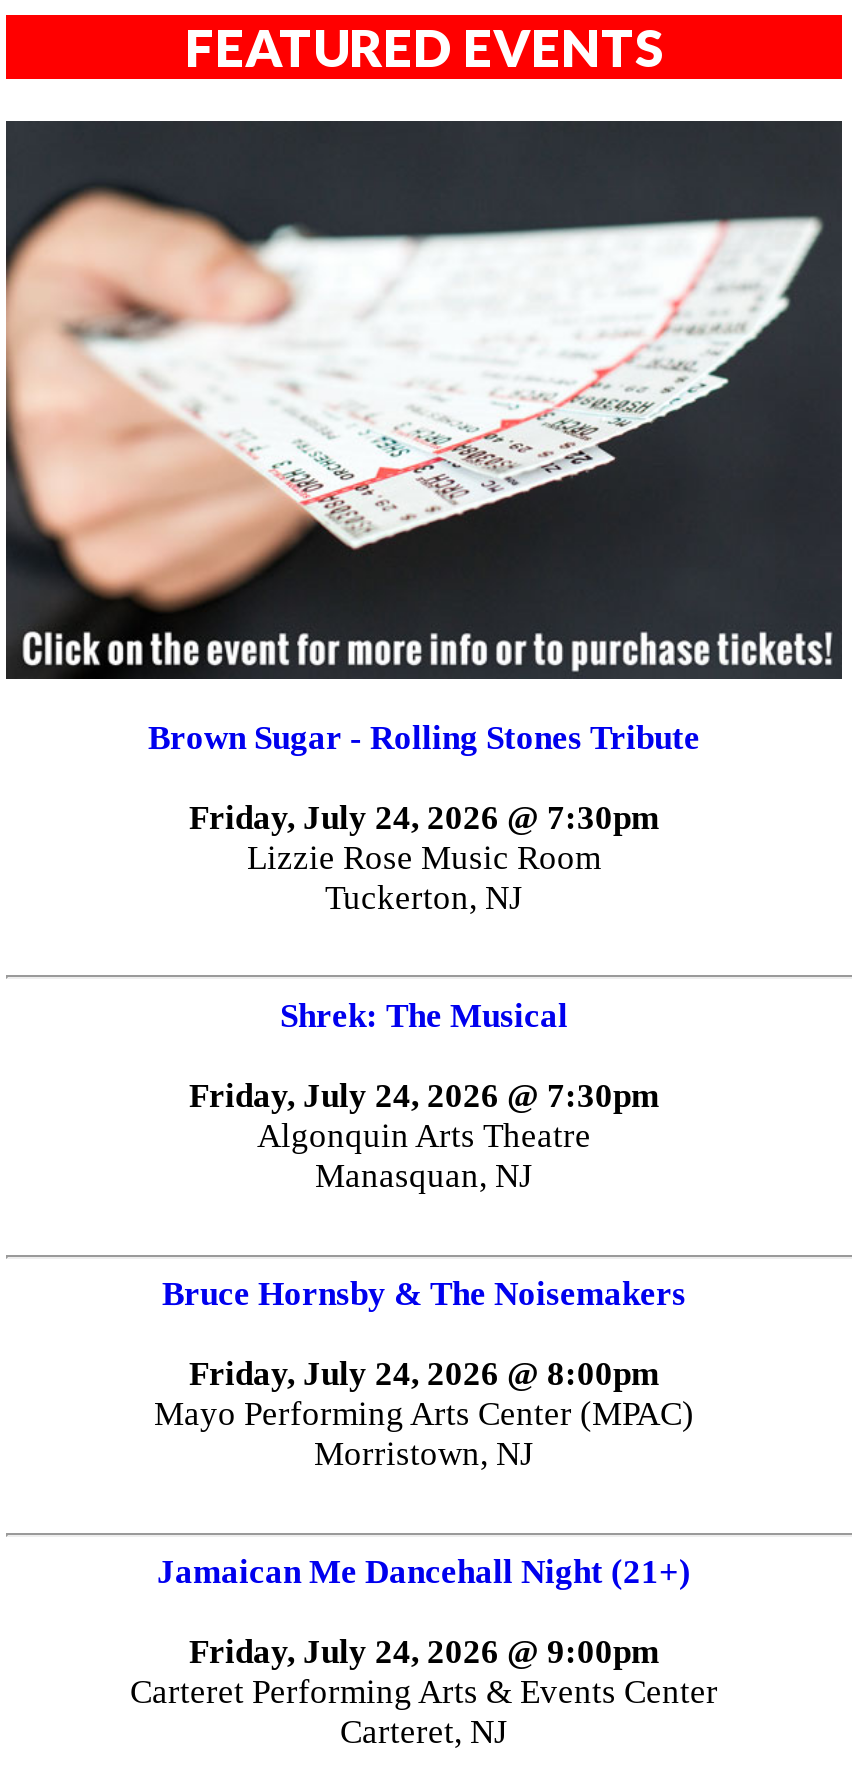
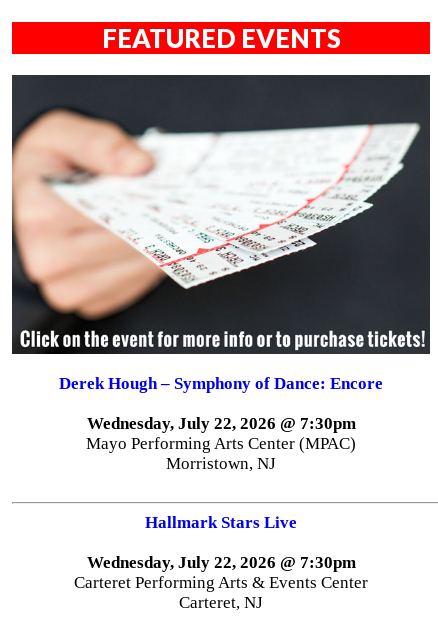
- Brown Sugar - Rolling Stones Tribute
- Friday, July 24, 2026 @ 7:30pm
- Lizzie Rose Music Room
- Tuckerton, NJ
- Shrek: The Musical
- Friday, July 24, 2026 @ 7:30pm
- Algonquin Arts Theatre
- Manasquan, NJ
- Bruce Hornsby & The Noisemakers
- Friday, July 24, 2026 @ 8:00pm
+ Derek Hough – Symphony of Dance: Encore
+ Wednesday, July 22, 2026 @ 7:30pm

- Jamaican Me Dancehall Night (21+)
+ Hallmark Stars Live

- Friday, July 24, 2026 @ 9:00pm
+ Wednesday, July 22, 2026 @ 7:30pm
